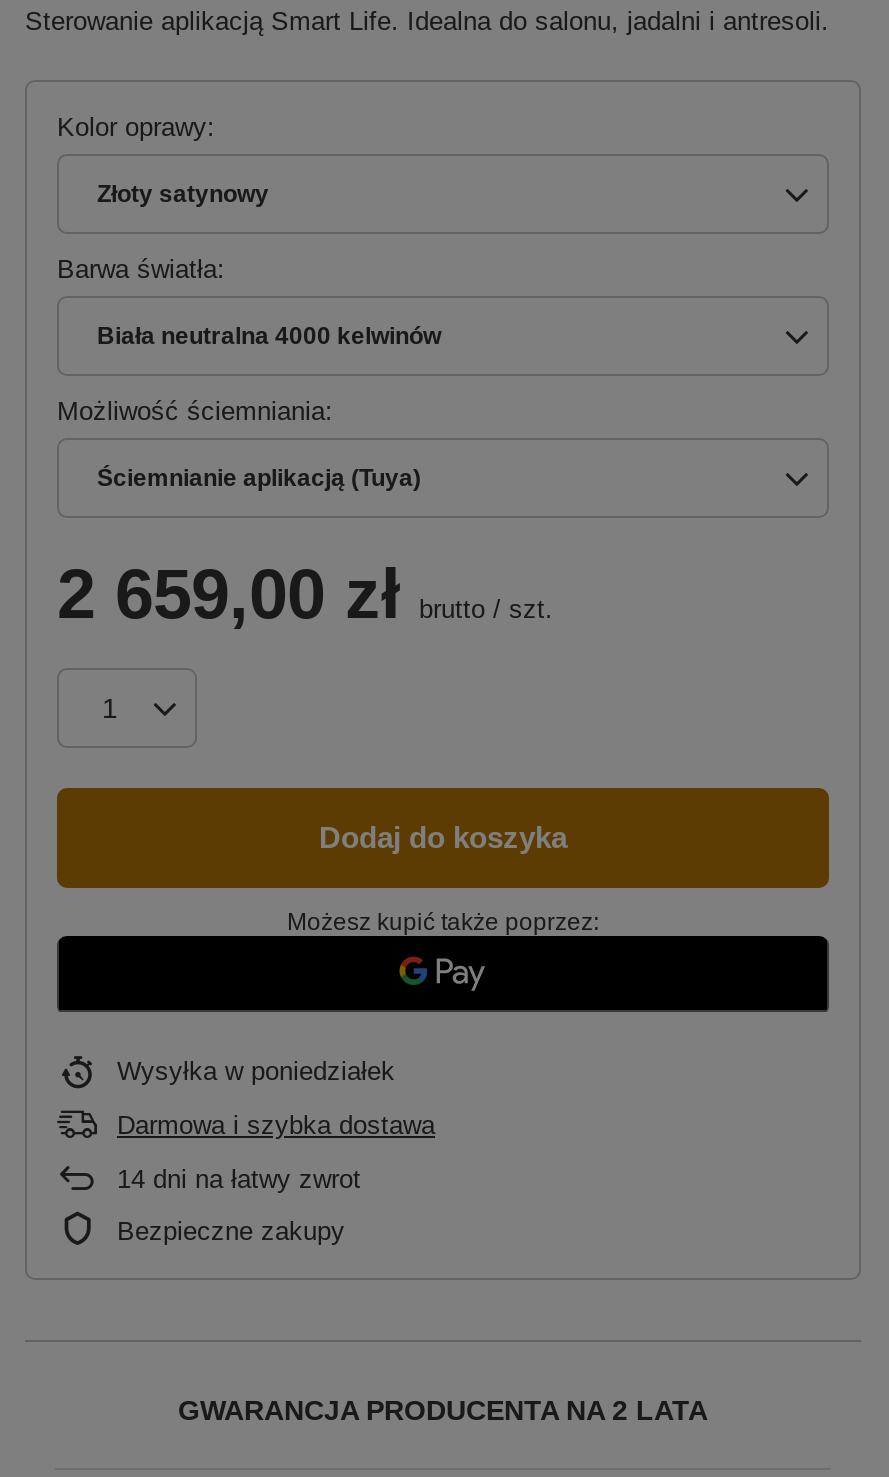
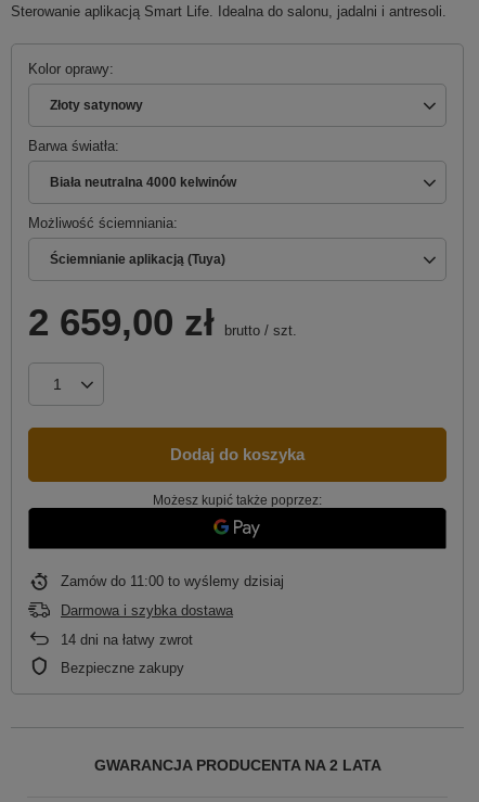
- Wysyłka w poniedziałek
+ Zamów do 11:00 to wyślemy dzisiaj
